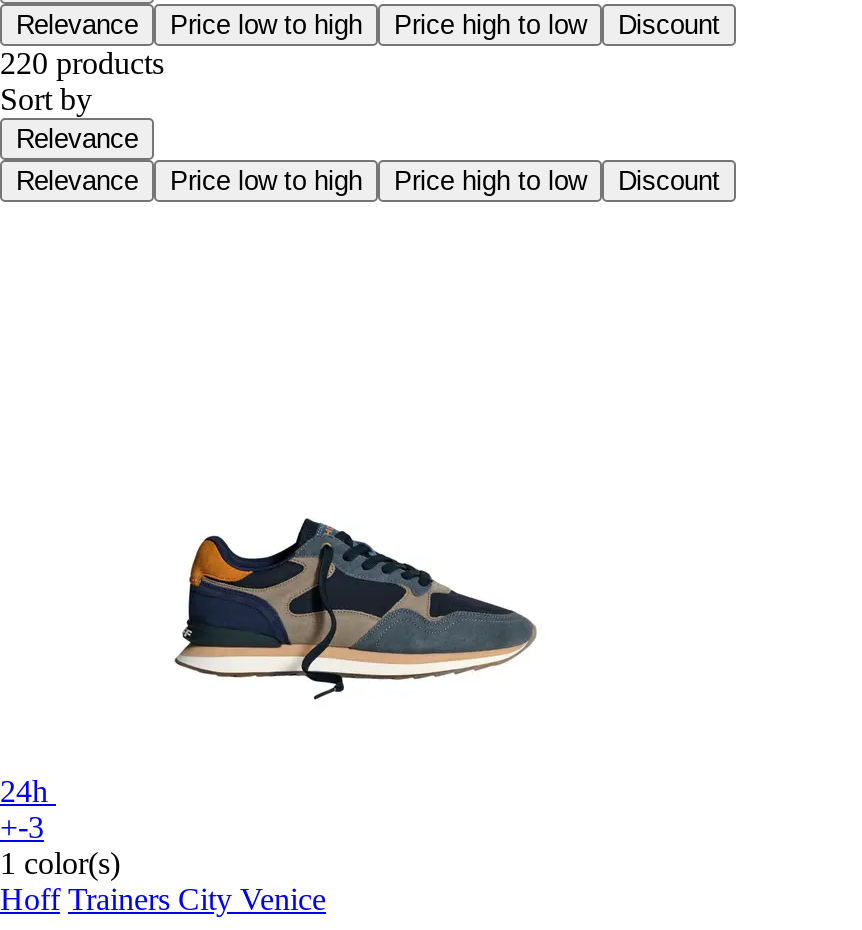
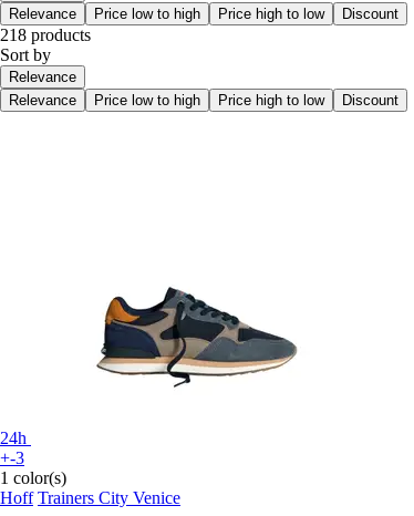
- 220 products
+ 218 products
